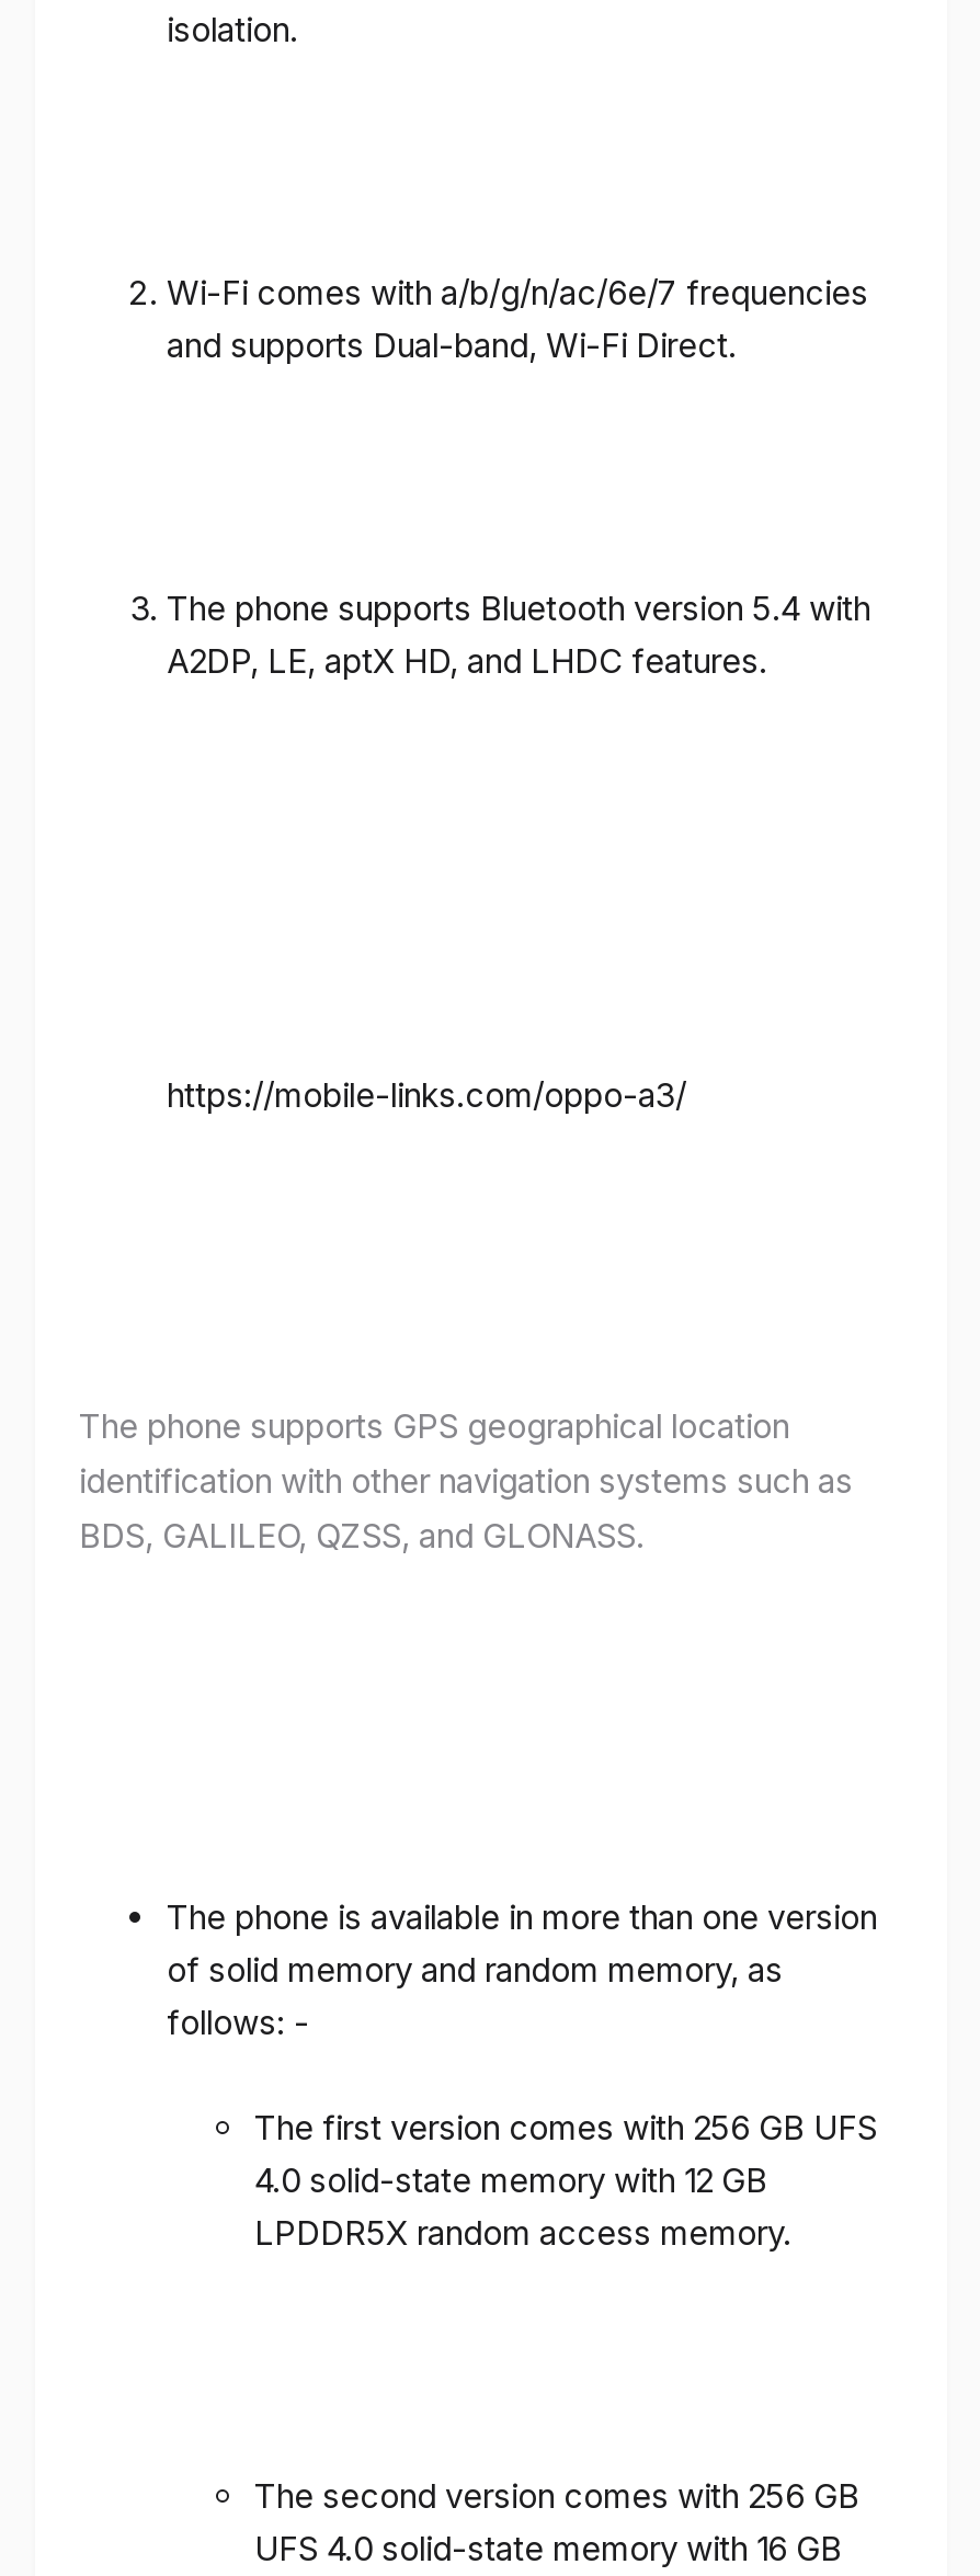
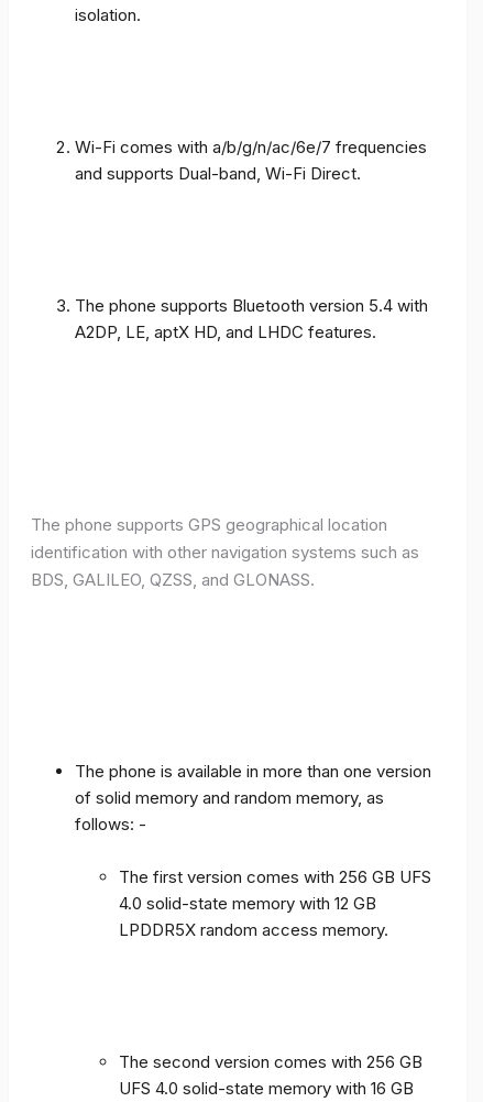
- https://mobile-links.com/oppo-a3/
